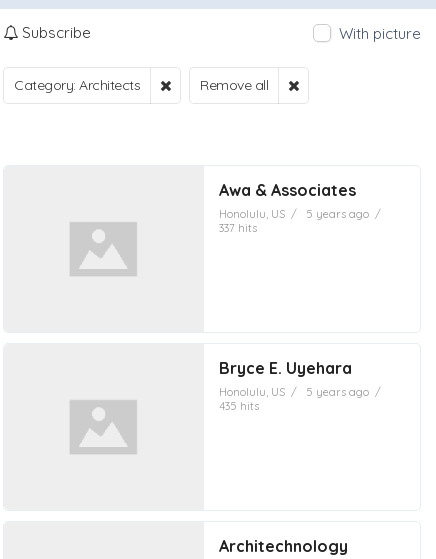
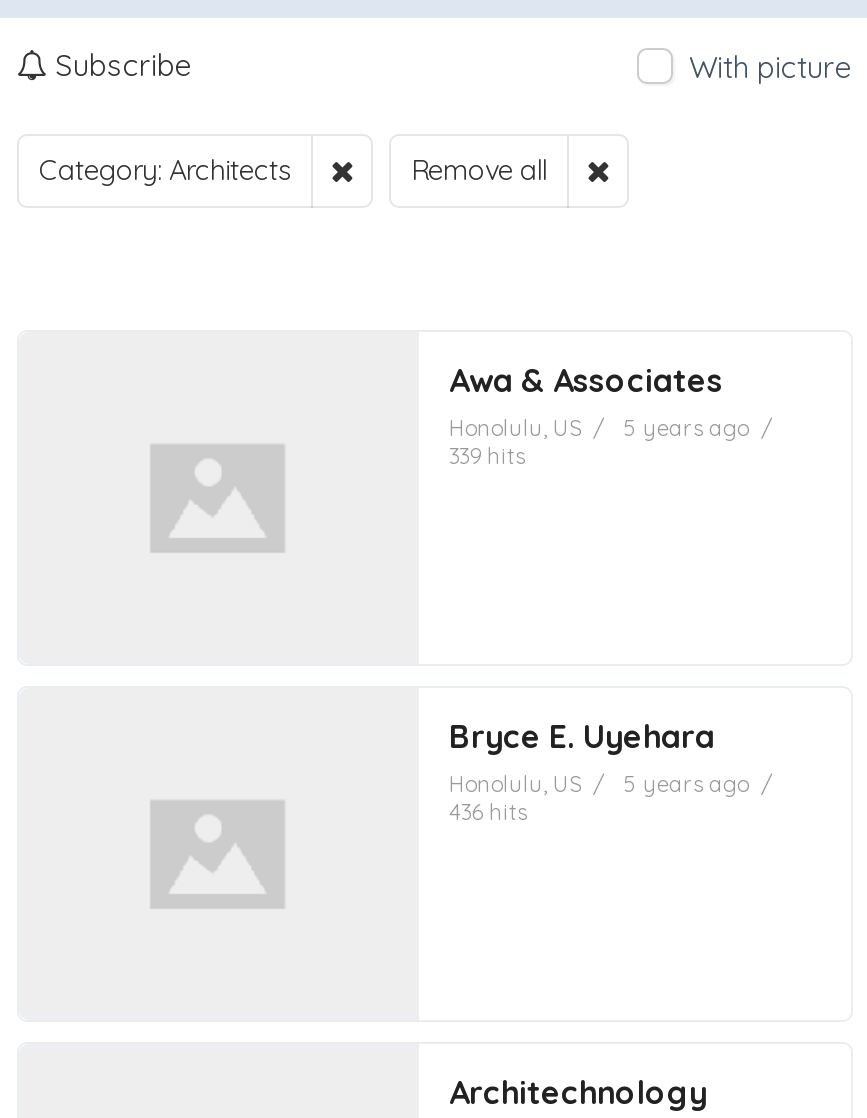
- 337 hits
+ 339 hits

- 435 hits
+ 436 hits
